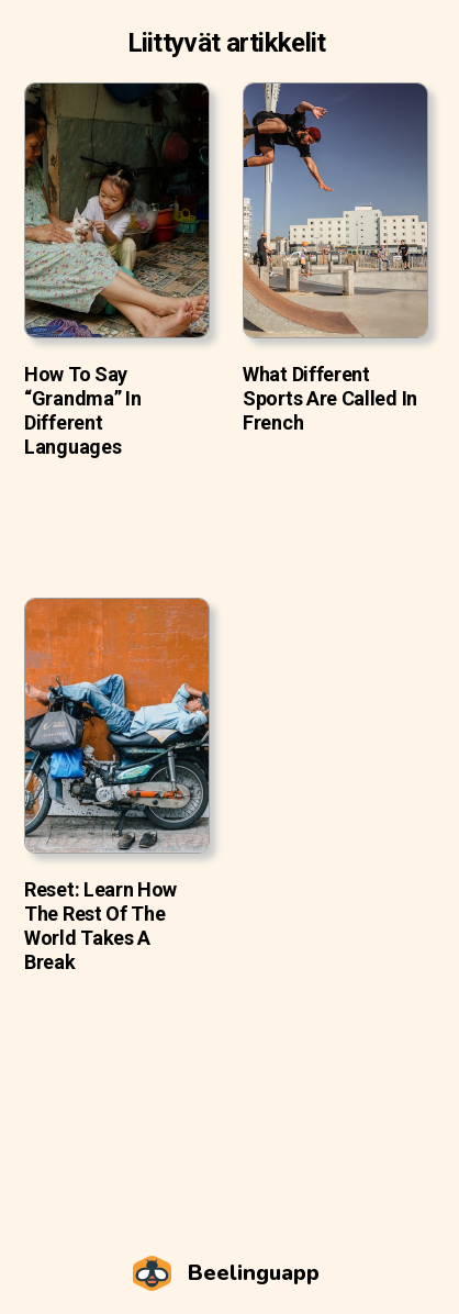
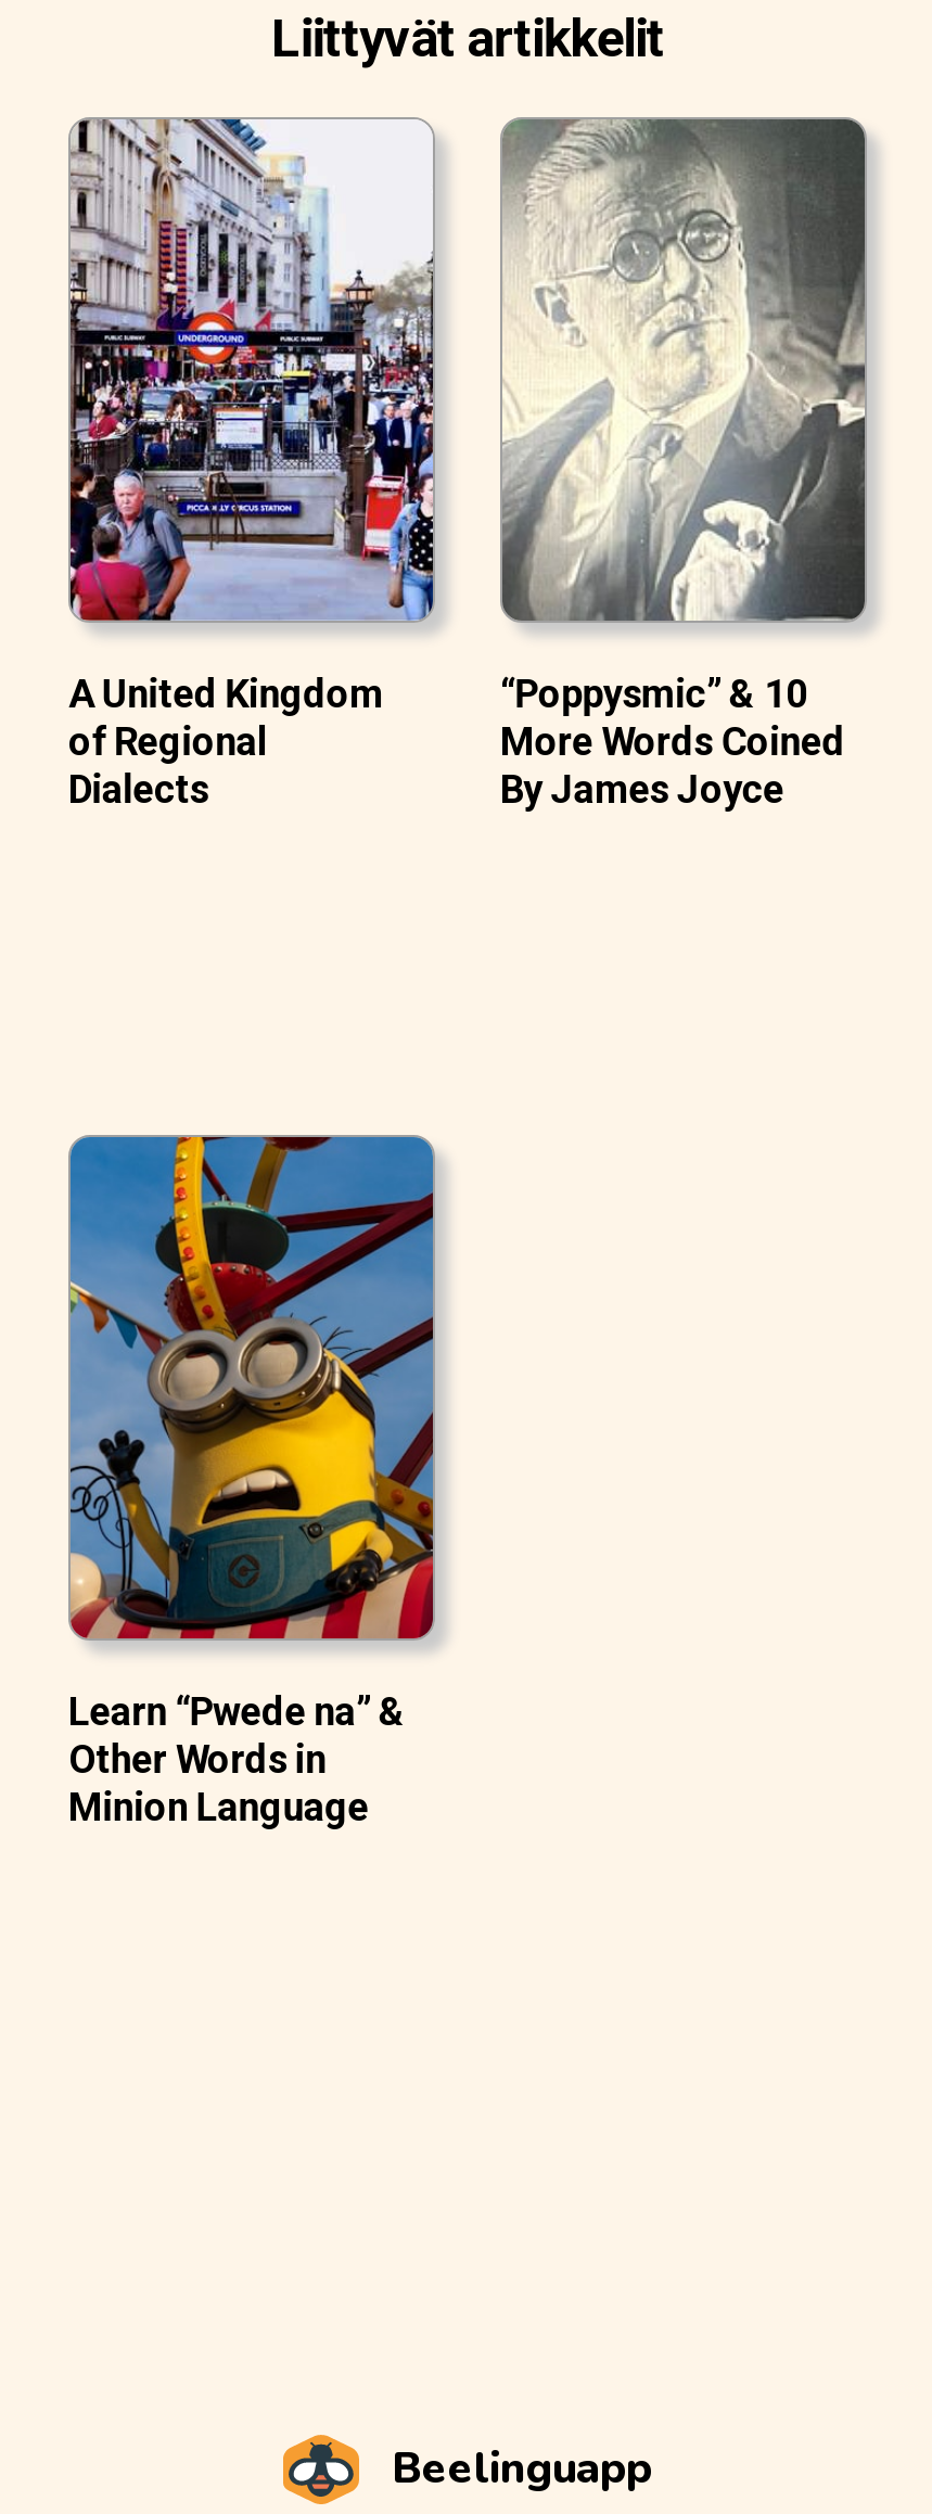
- [image]
- How To Say
- “Grandma” In
- Different
- Languages
+ [image]
+ A United Kingdom
+ of Regional
+ Dialects

- [image]
- What Different
- Sports Are Called In
- French
+ [image]
+ “Poppysmic” & 10
+ More Words Coined
+ By James Joyce

- [image]
- Reset: Learn How
- The Rest Of The
- World Takes A
- Break
+ [image]
+ Learn “Pwede na” &
+ Other Words in
+ Minion Language
